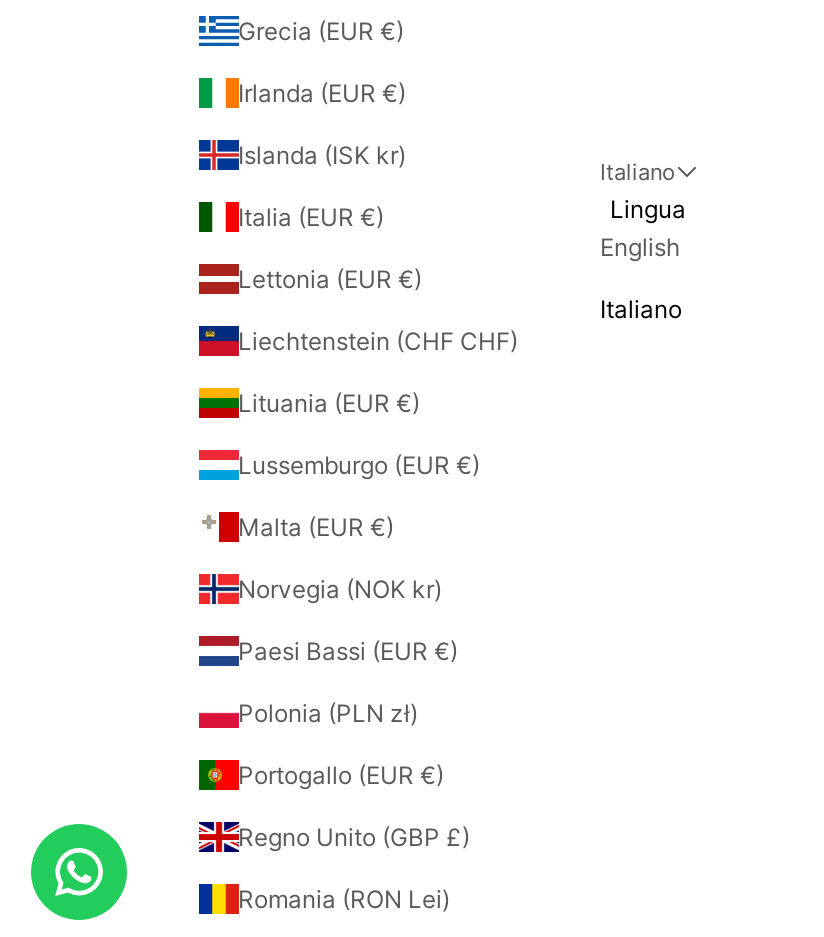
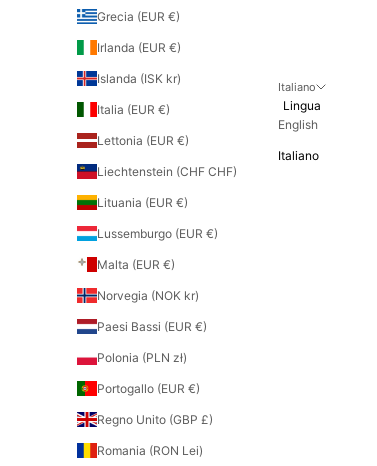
- [image]
